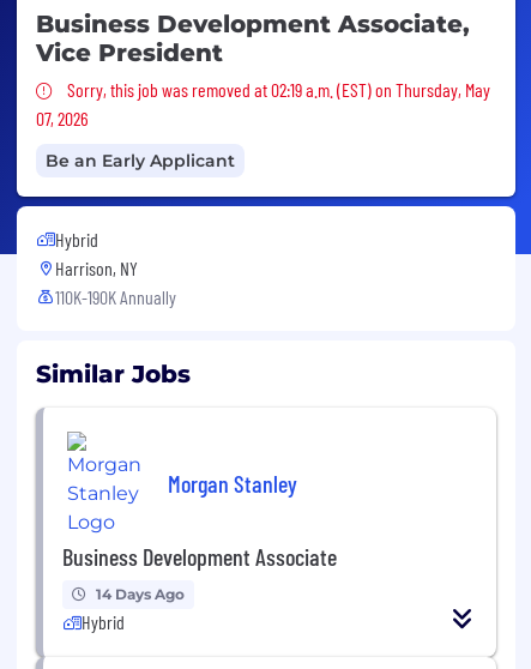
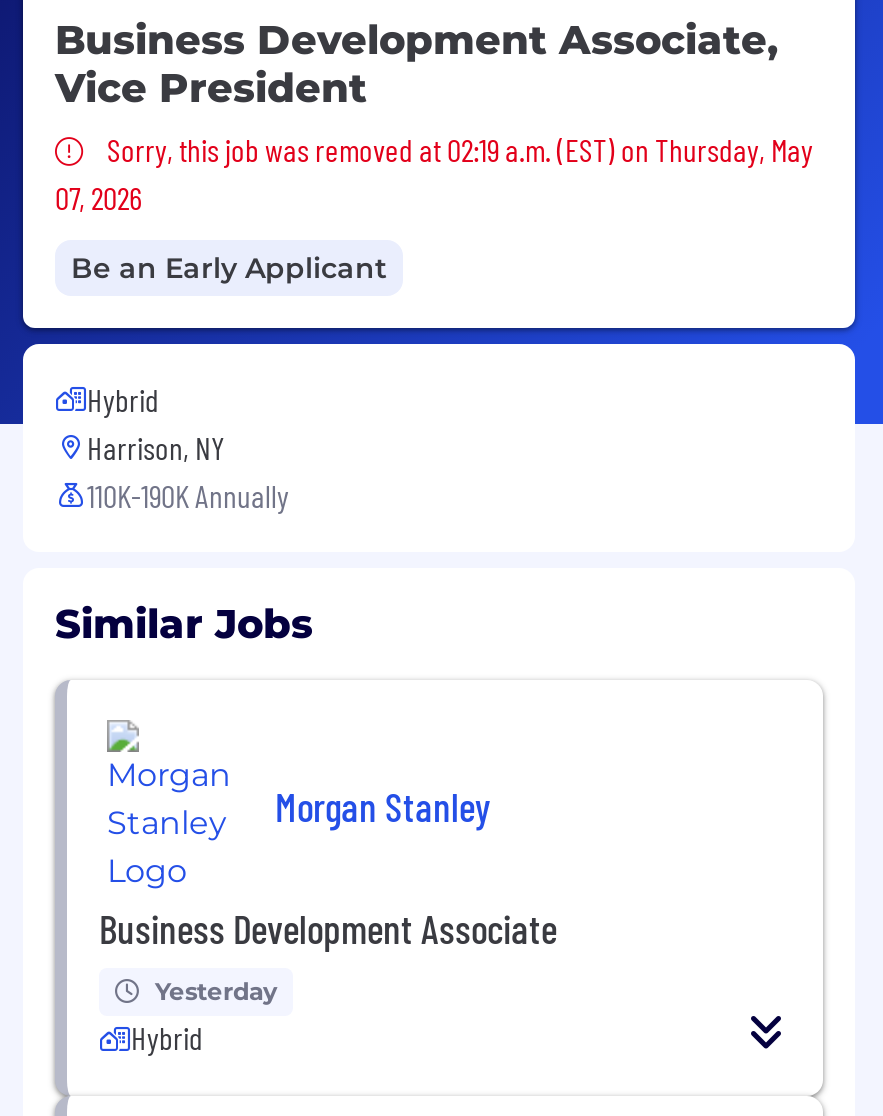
- 14 Days Ago
+ Yesterday
